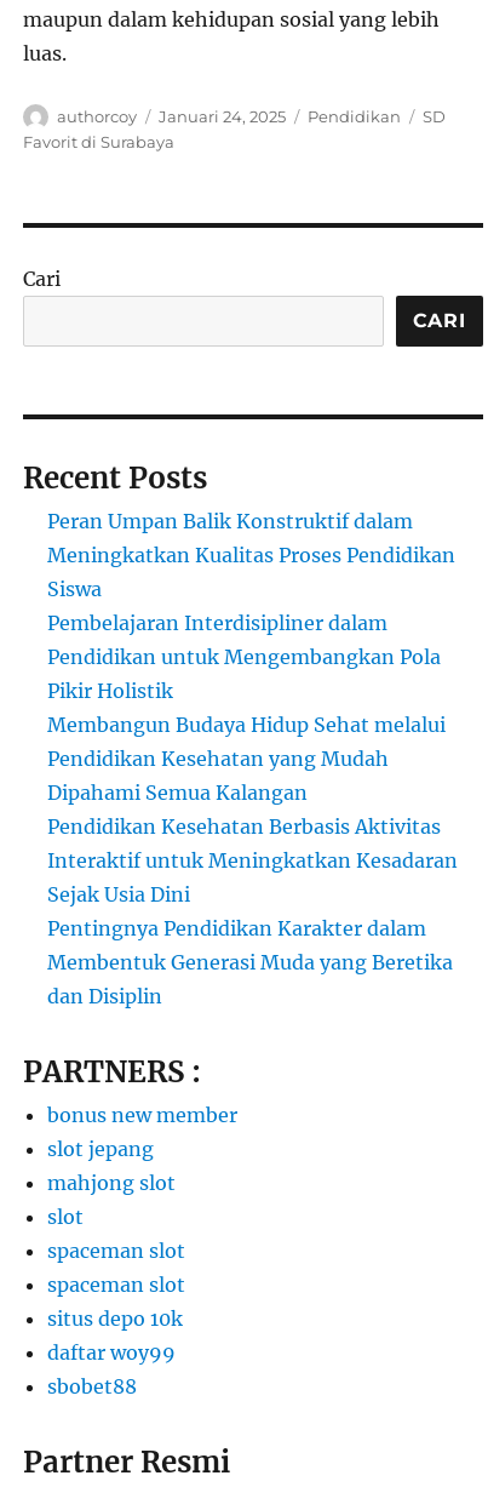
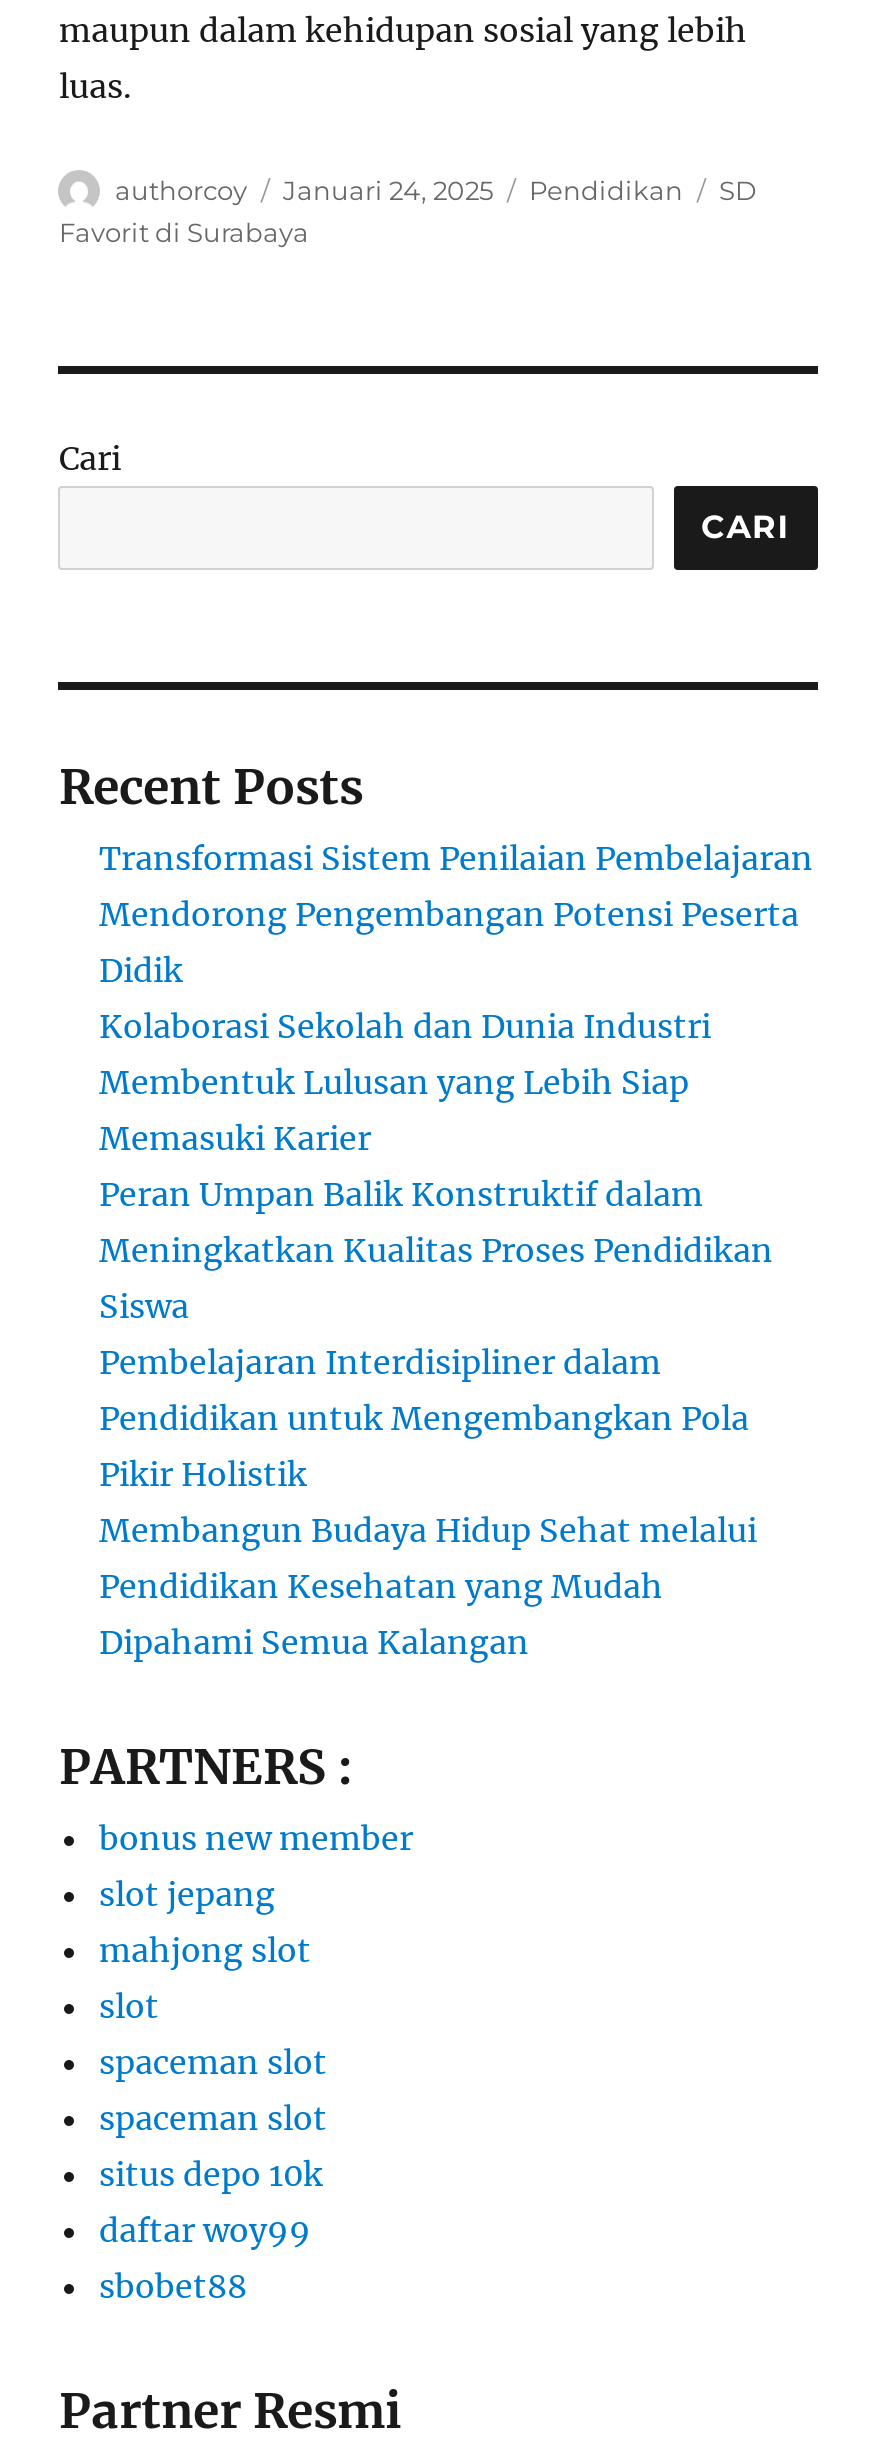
+ Transformasi Sistem Penilaian Pembelajaran
+ Mendorong Pengembangan Potensi Peserta
+ Didik
+ Kolaborasi Sekolah dan Dunia Industri
+ Membentuk Lulusan yang Lebih Siap
+ Memasuki Karier

moved down: Peran Umpan Balik Konstruktif dalam | Meningkatkan Kualitas Proses Pendidikan | Siswa | ... | Pendidikan Kesehatan yang Mudah | Dipahami Semua Kalangan

- Pendidikan Kesehatan Berbasis Aktivitas
- Interaktif untuk Meningkatkan Kesadaran
- Sejak Usia Dini
- Pentingnya Pendidikan Karakter dalam
- Membentuk Generasi Muda yang Beretika
- dan Disiplin
